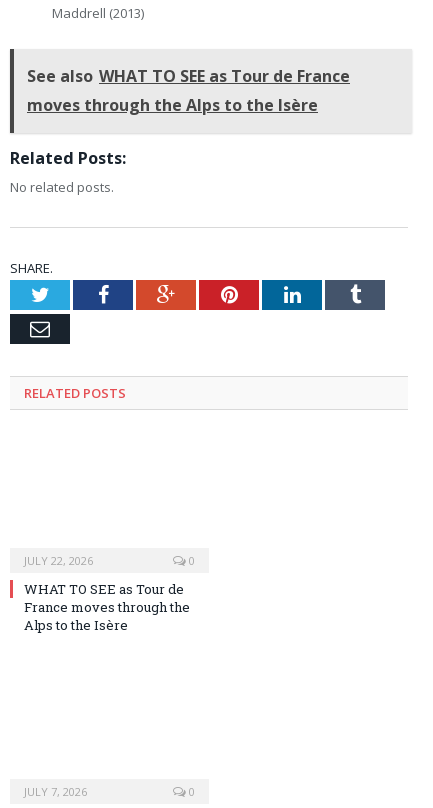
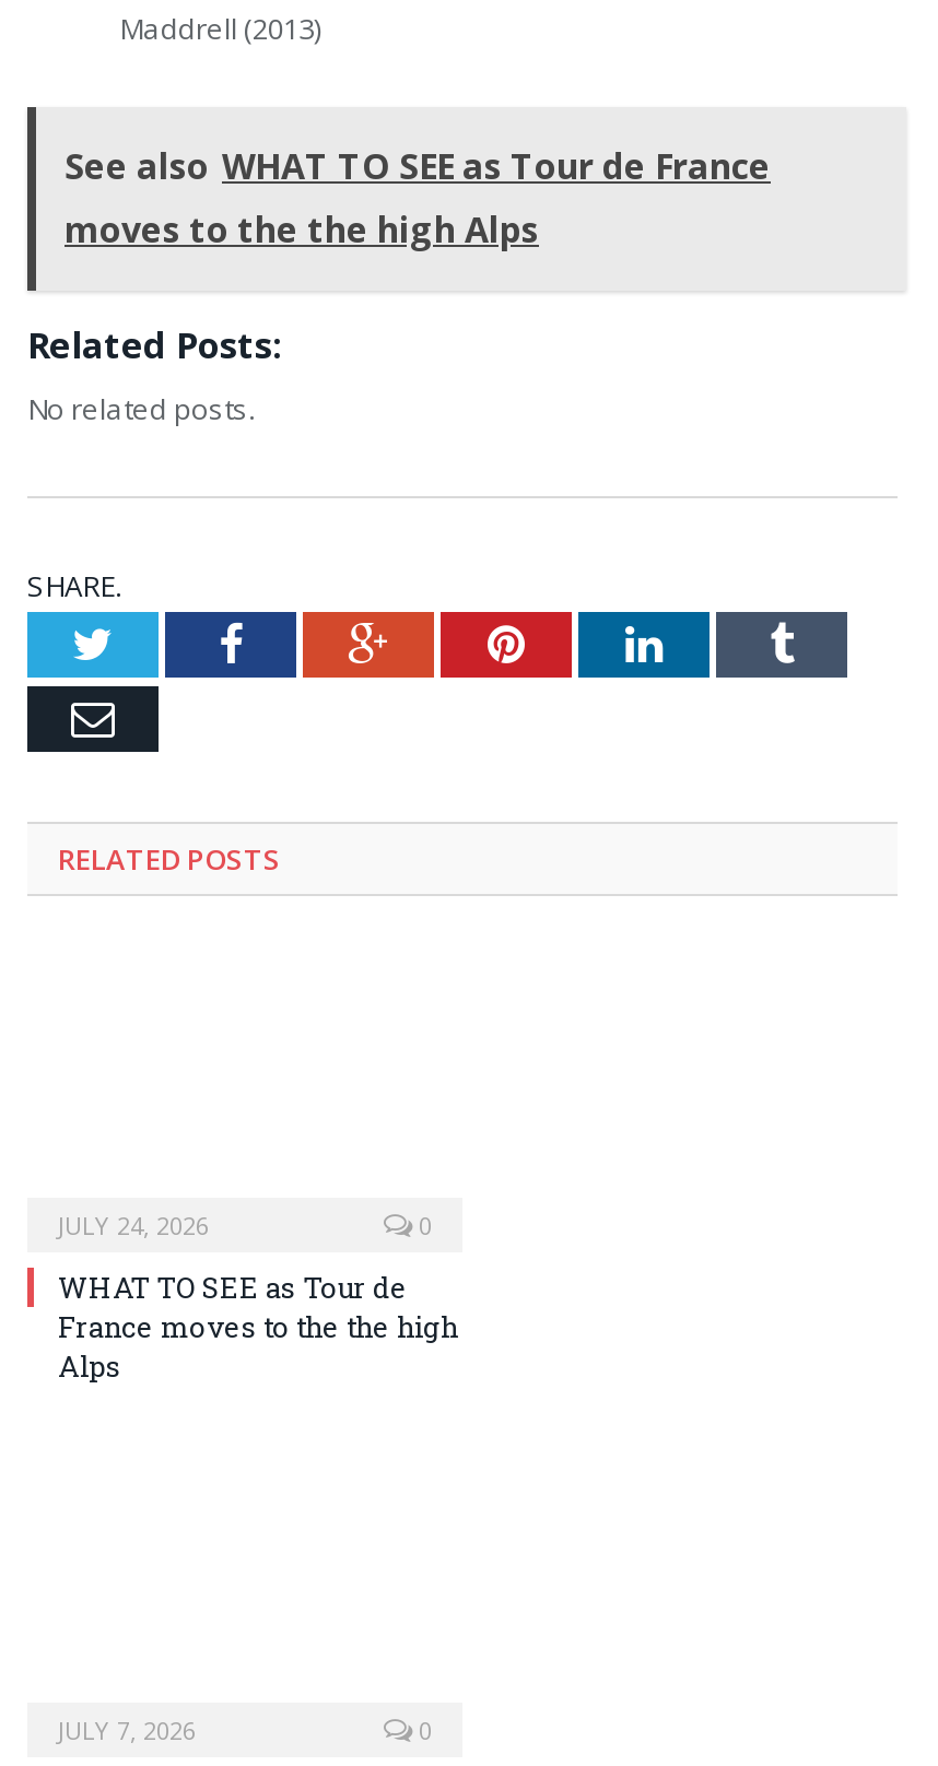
- moves through the Alps to the Isère
+ moves to the the high Alps

- JULY 22, 2026
+ JULY 24, 2026

- France moves through the
- Alps to the Isère
+ France moves to the the high
+ Alps
